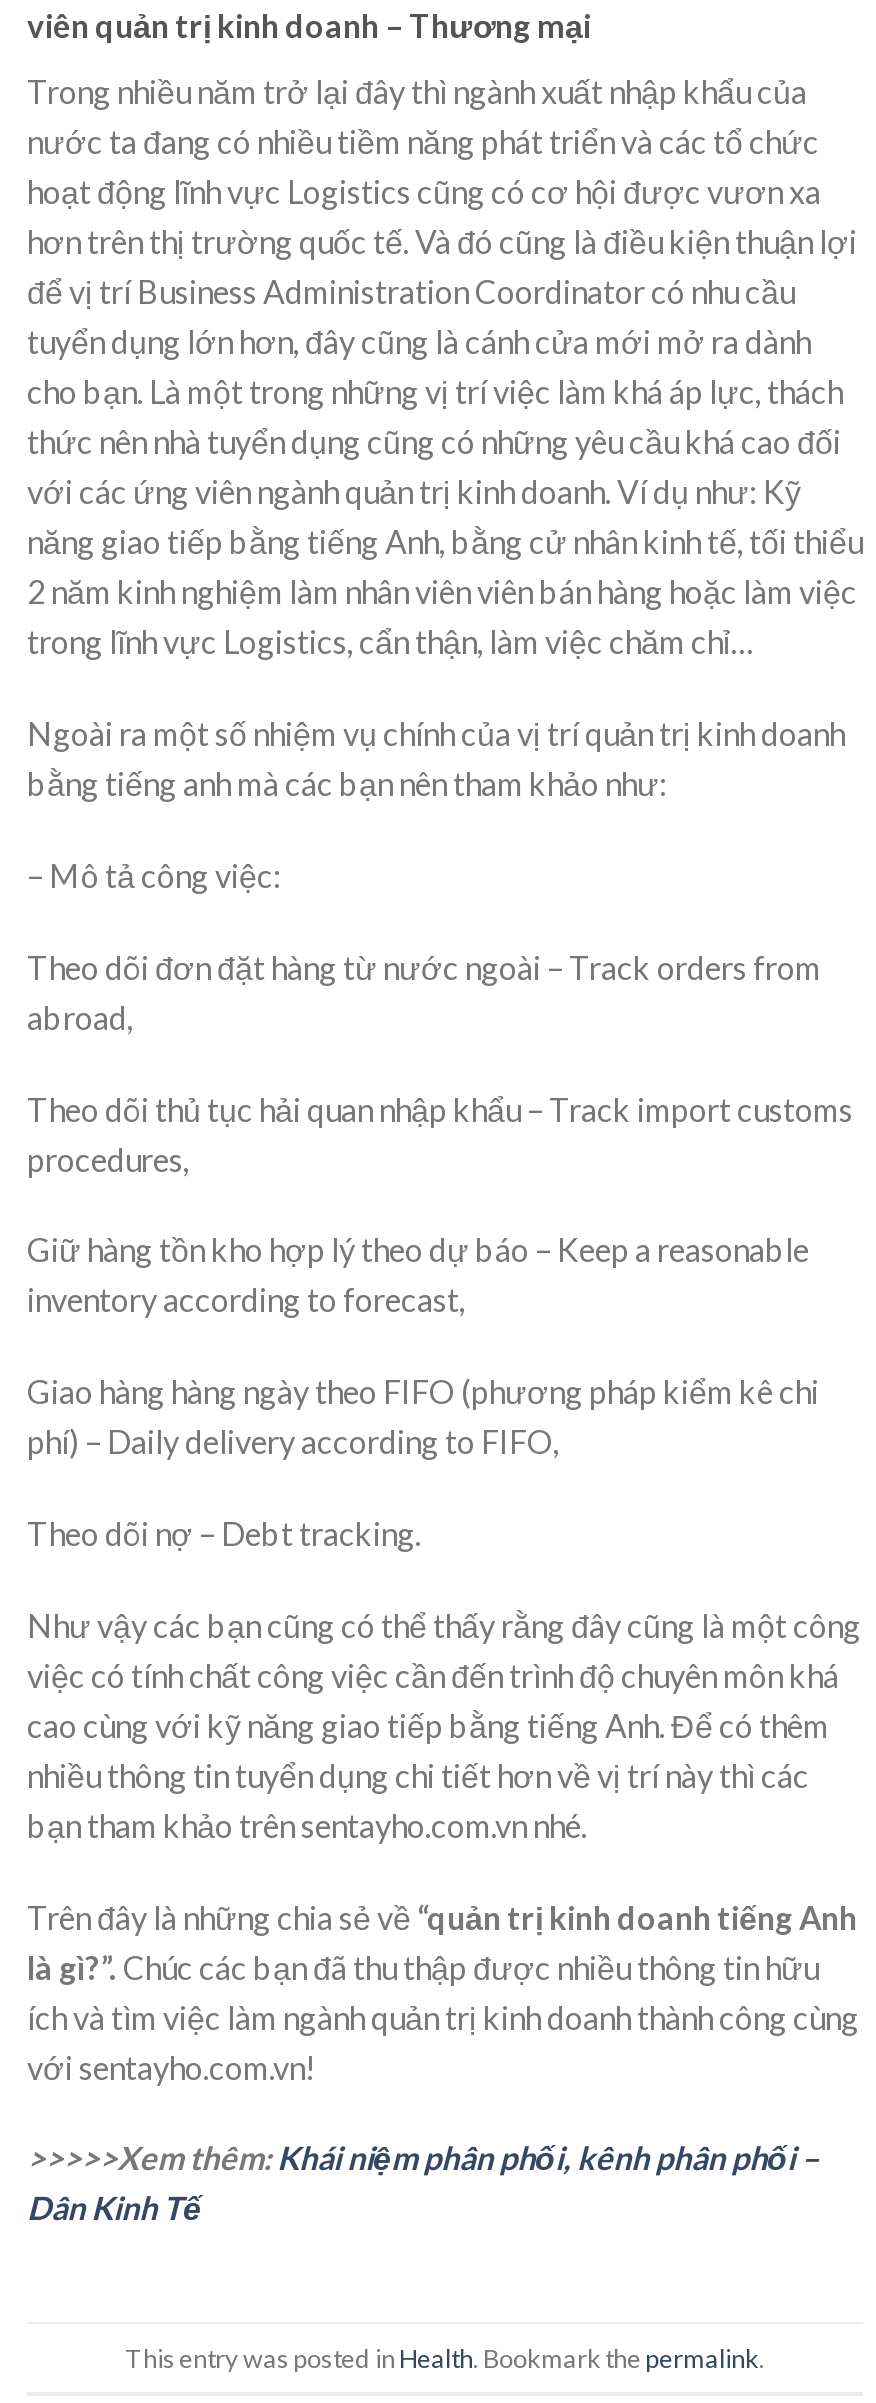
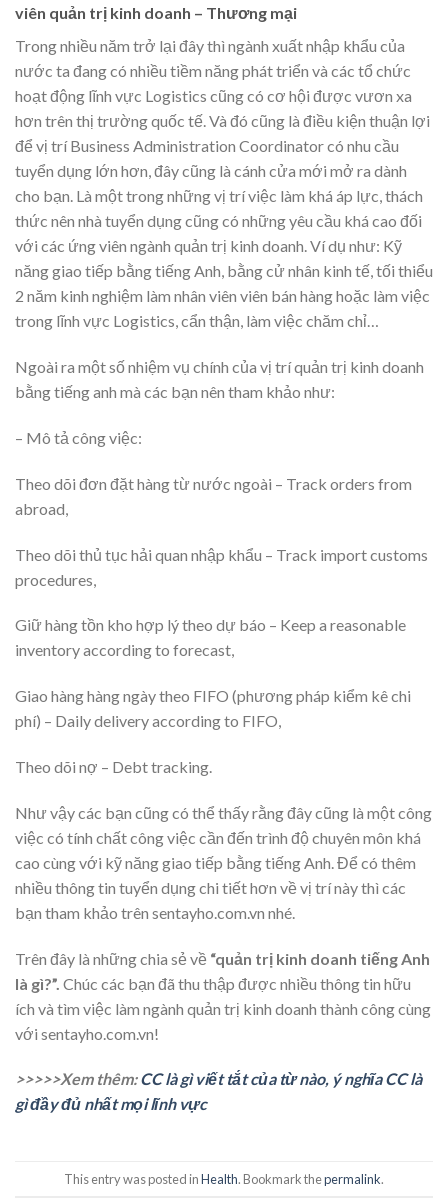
- >>>>>Xem thêm: Khái niệm phân phối, kênh phân phối –
- Dân Kinh Tế
+ >>>>>Xem thêm: CC là gì viết tắt của từ nào, ý nghĩa CC là
+ gì đầy đủ nhất mọi lĩnh vực
